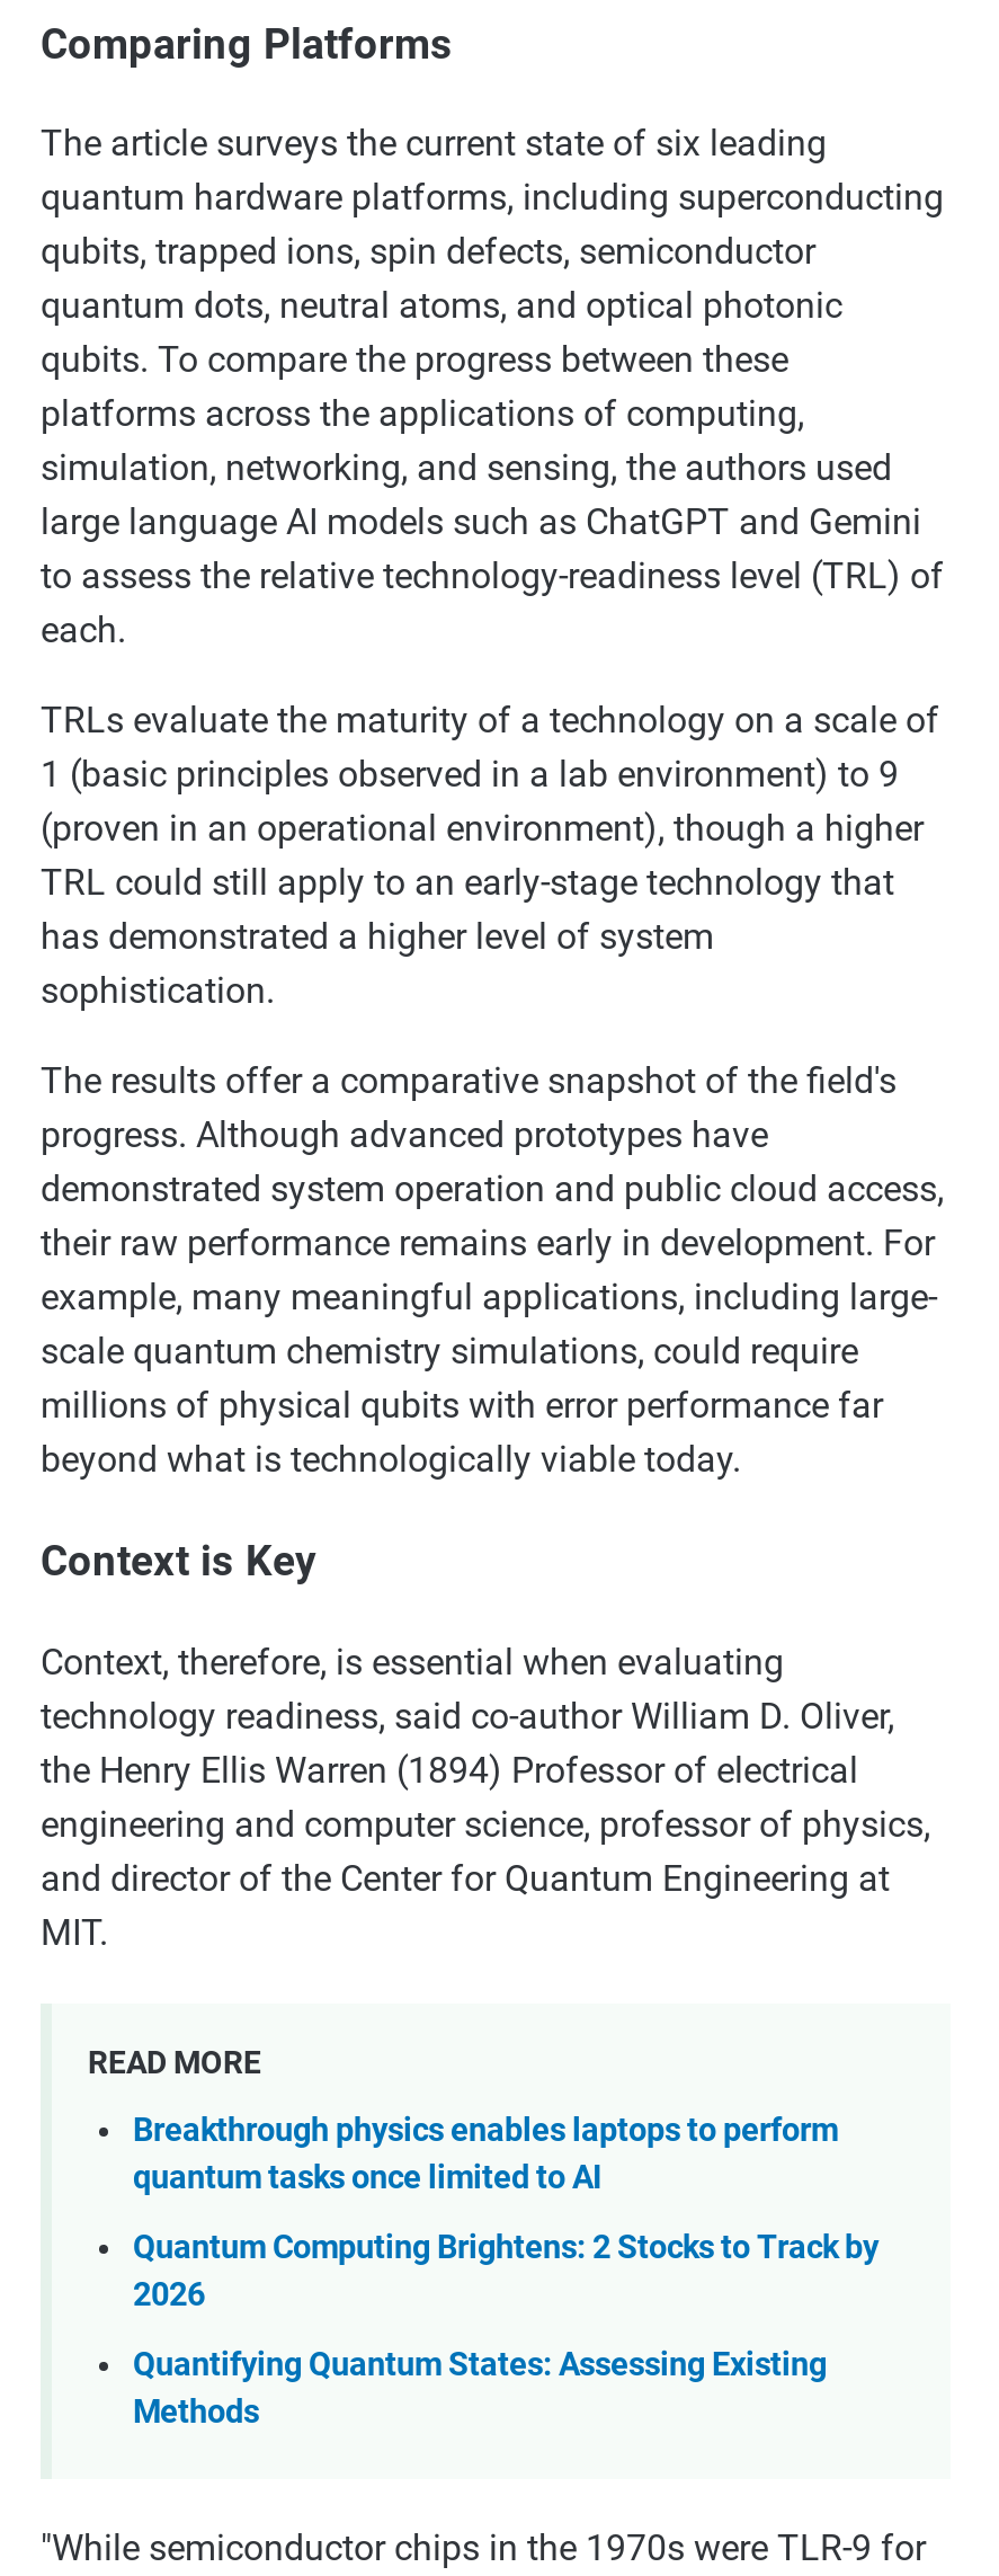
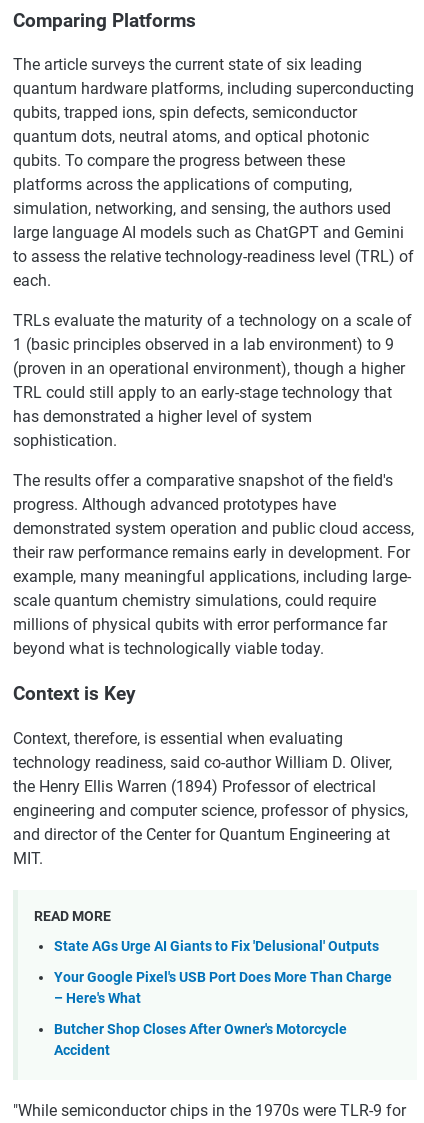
- Breakthrough physics enables laptops to perform
- quantum tasks once limited to AI
+ State AGs Urge AI Giants to Fix 'Delusional' Outputs

- Quantum Computing Brightens: 2 Stocks to Track by
- 2026
+ Your Google Pixel's USB Port Does More Than Charge
+ – Here's What

- Quantifying Quantum States: Assessing Existing
- Methods
+ Butcher Shop Closes After Owner's Motorcycle
+ Accident
